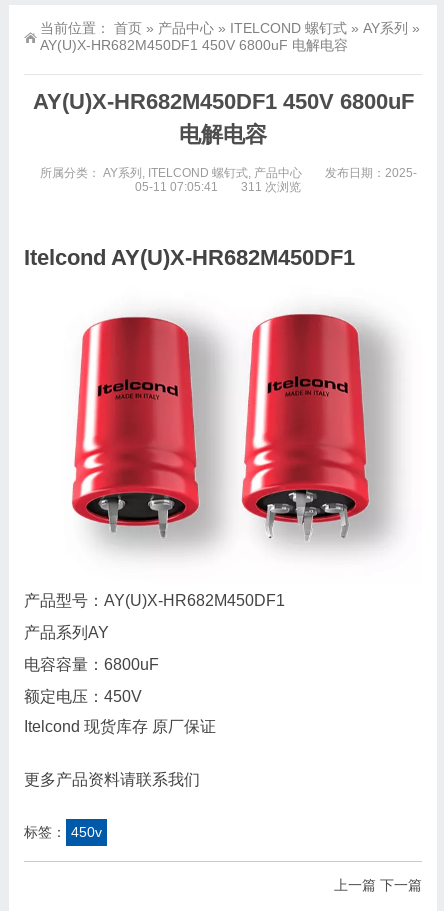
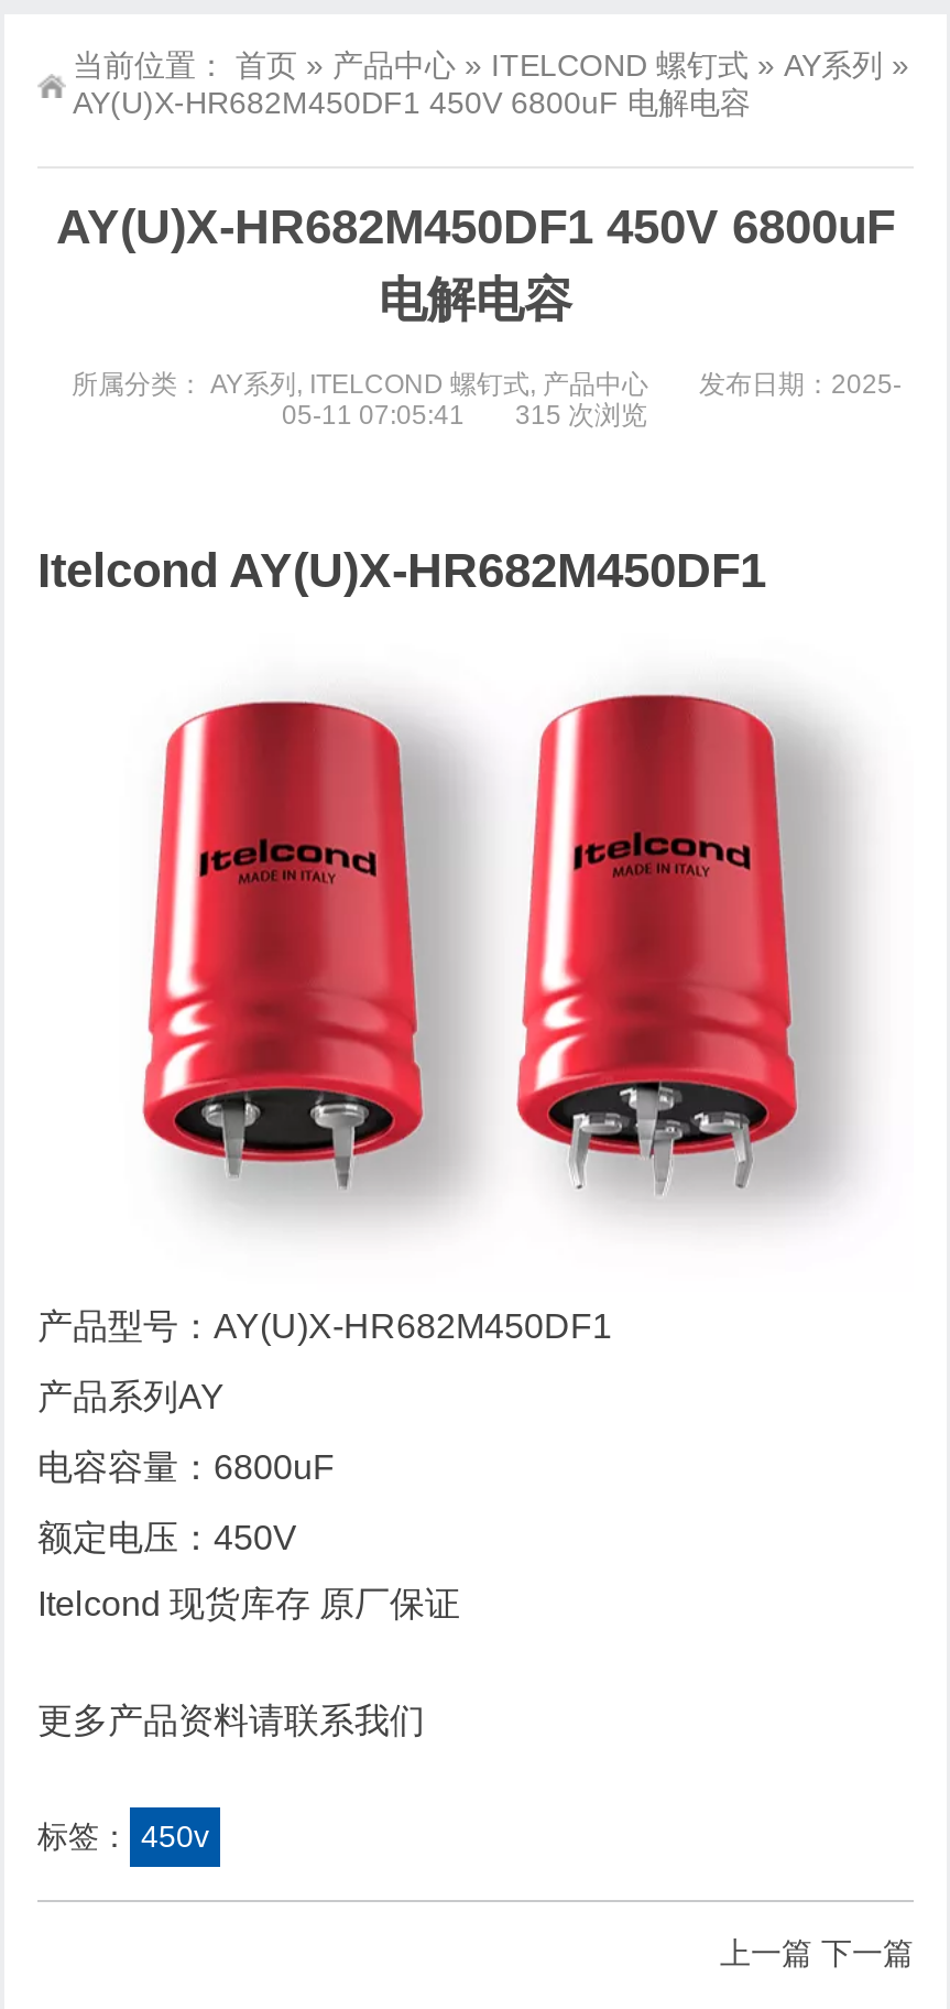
- 05-11 07:05:41 311 次浏览
+ 05-11 07:05:41 315 次浏览
